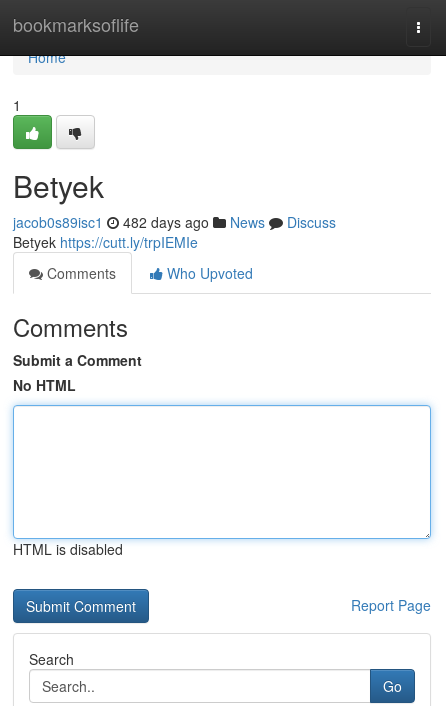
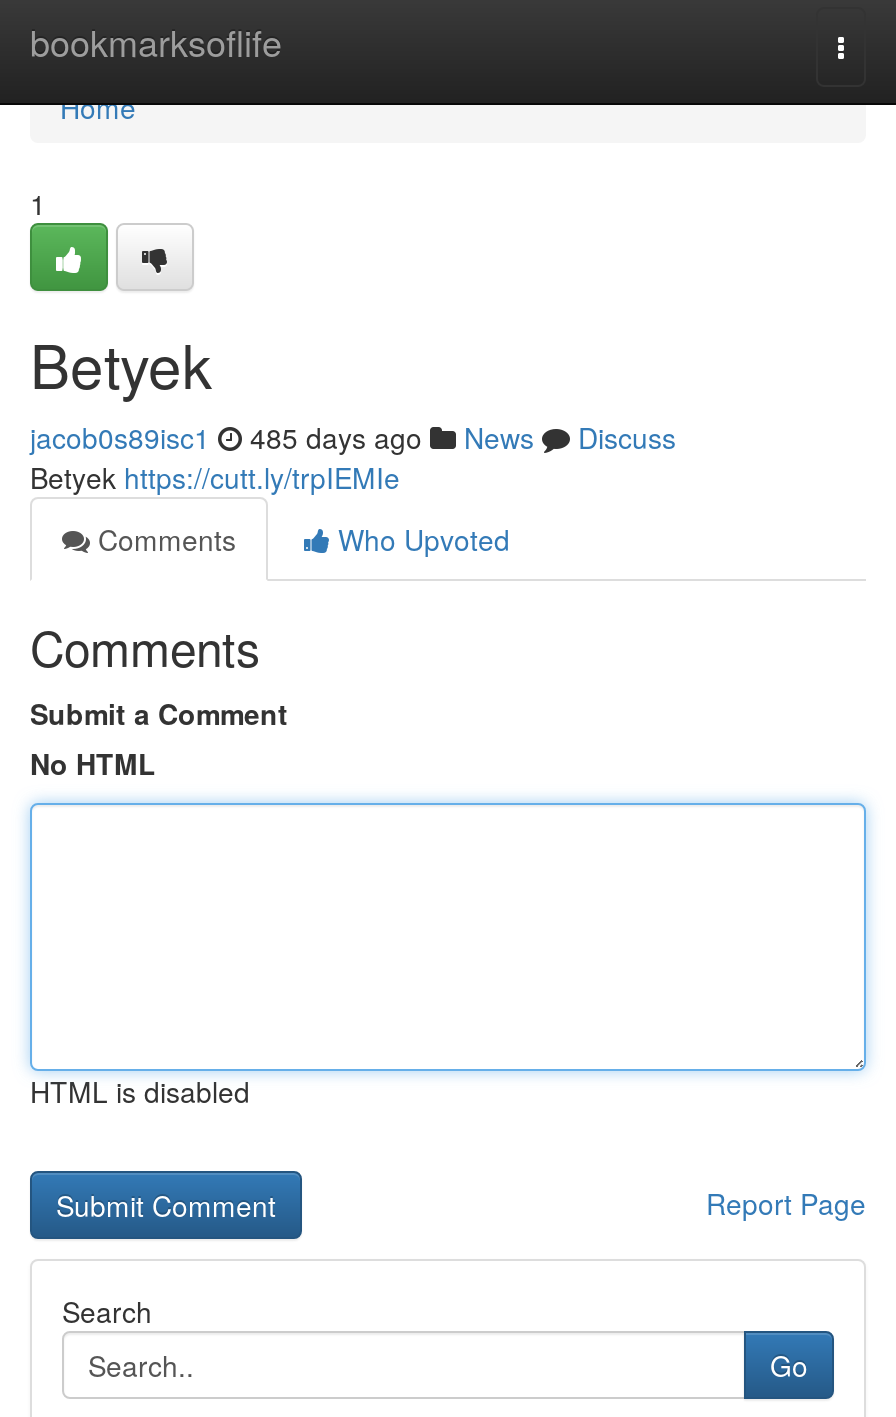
- jacob0s89isc1 482 days ago News Discuss
+ jacob0s89isc1 485 days ago News Discuss
